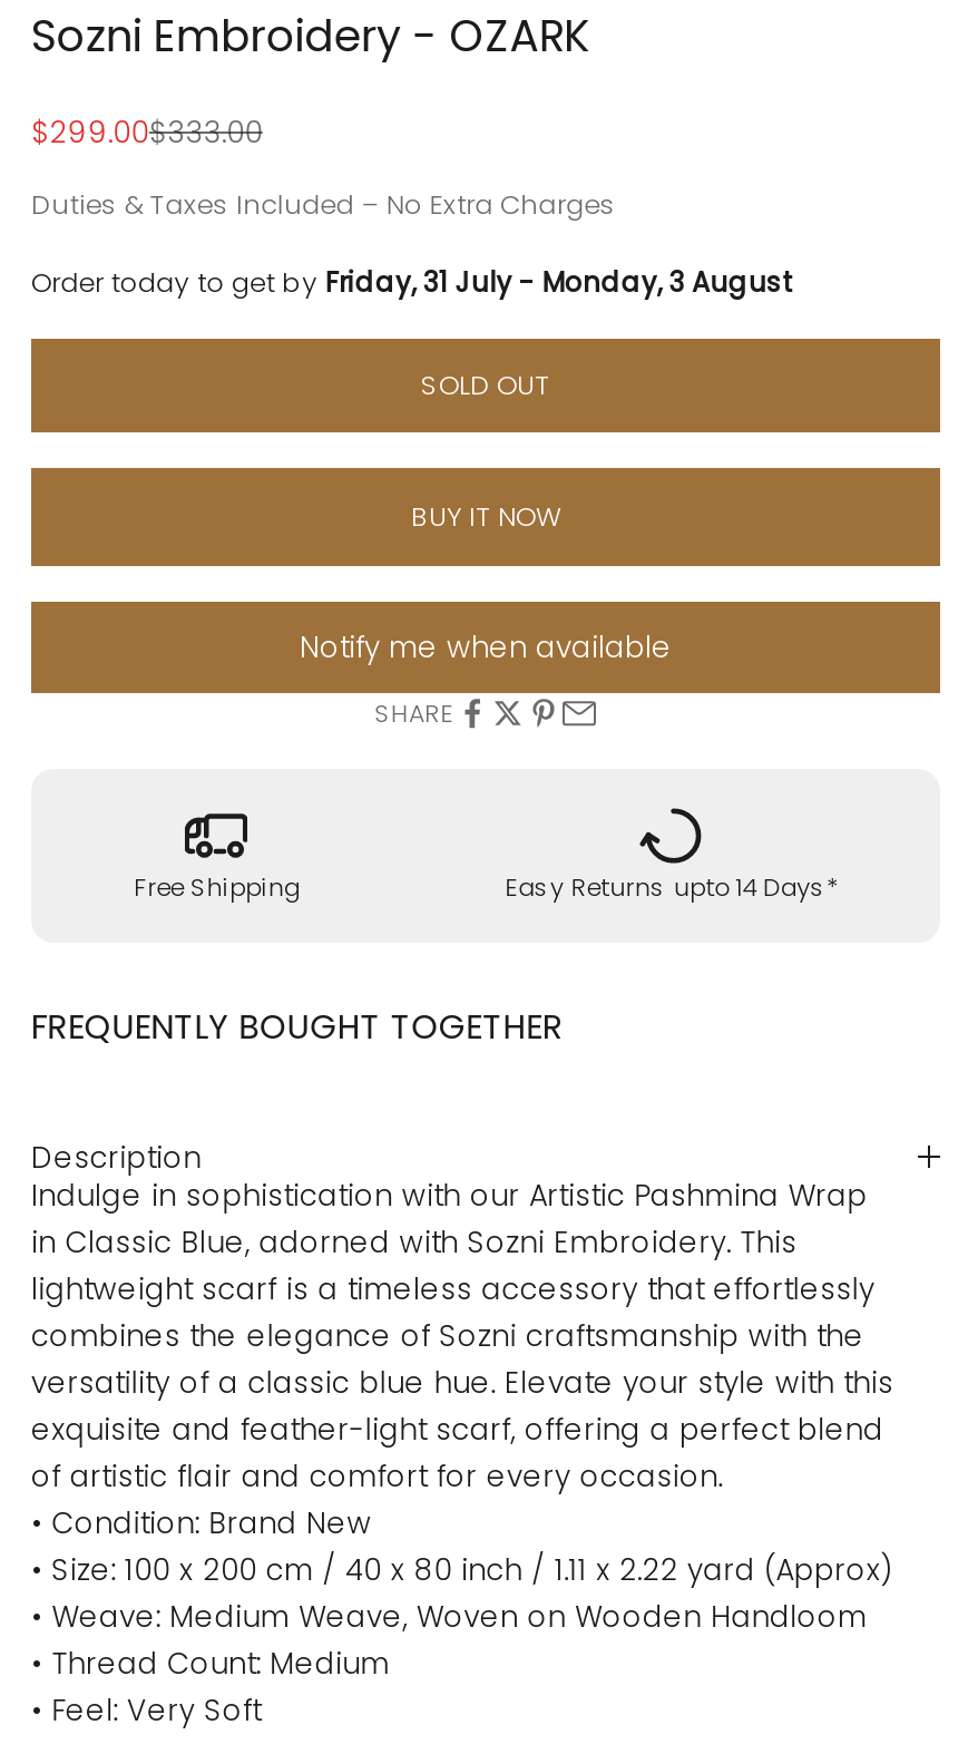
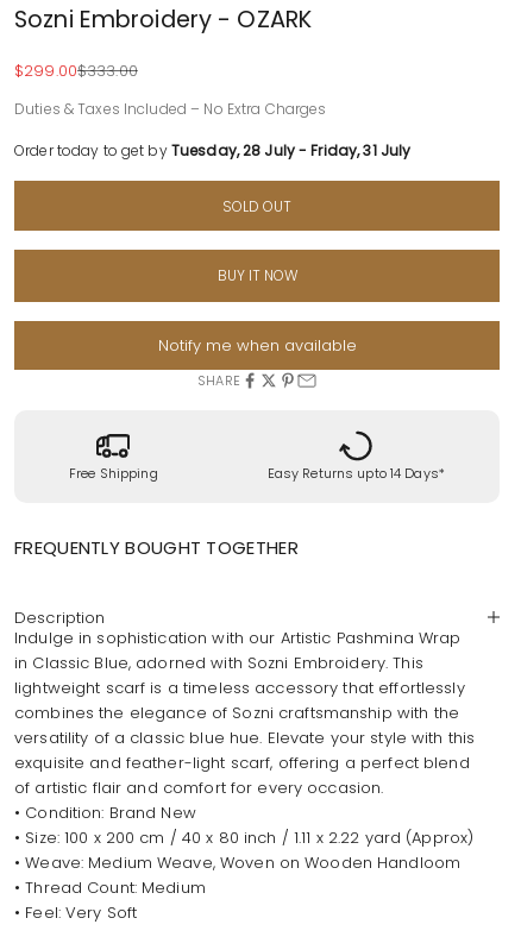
- Order today to get by Friday, 31 July - Monday, 3 August
+ Order today to get by Tuesday, 28 July - Friday, 31 July
